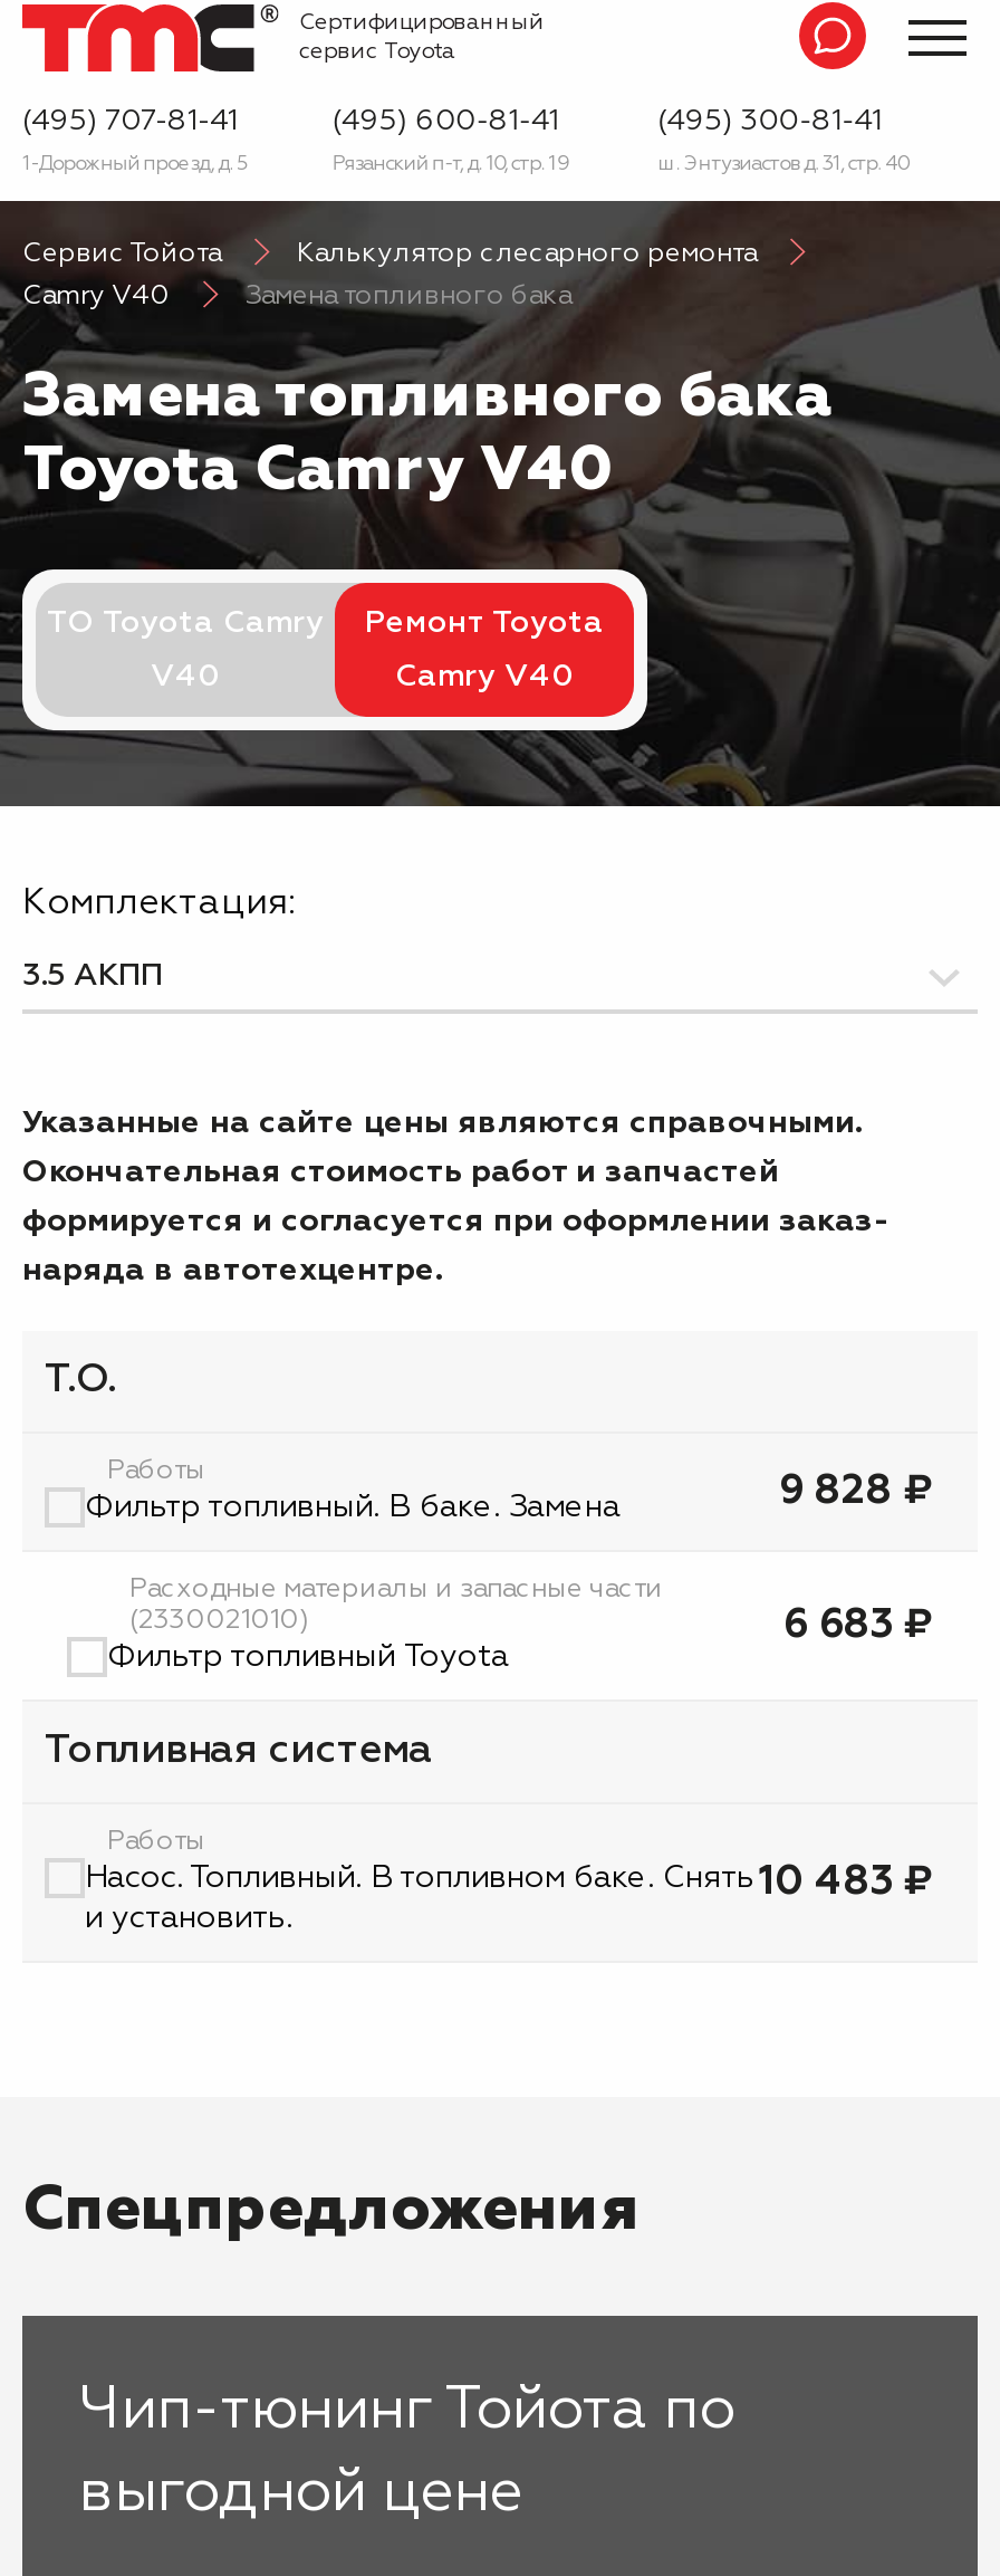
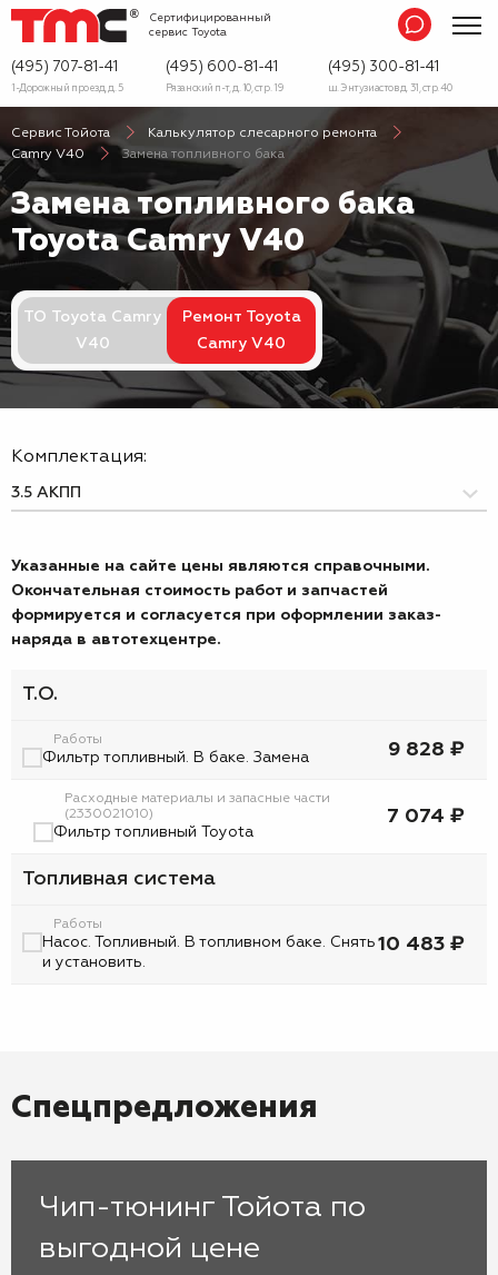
- 6 683 ₷
+ 7 074 ₷
